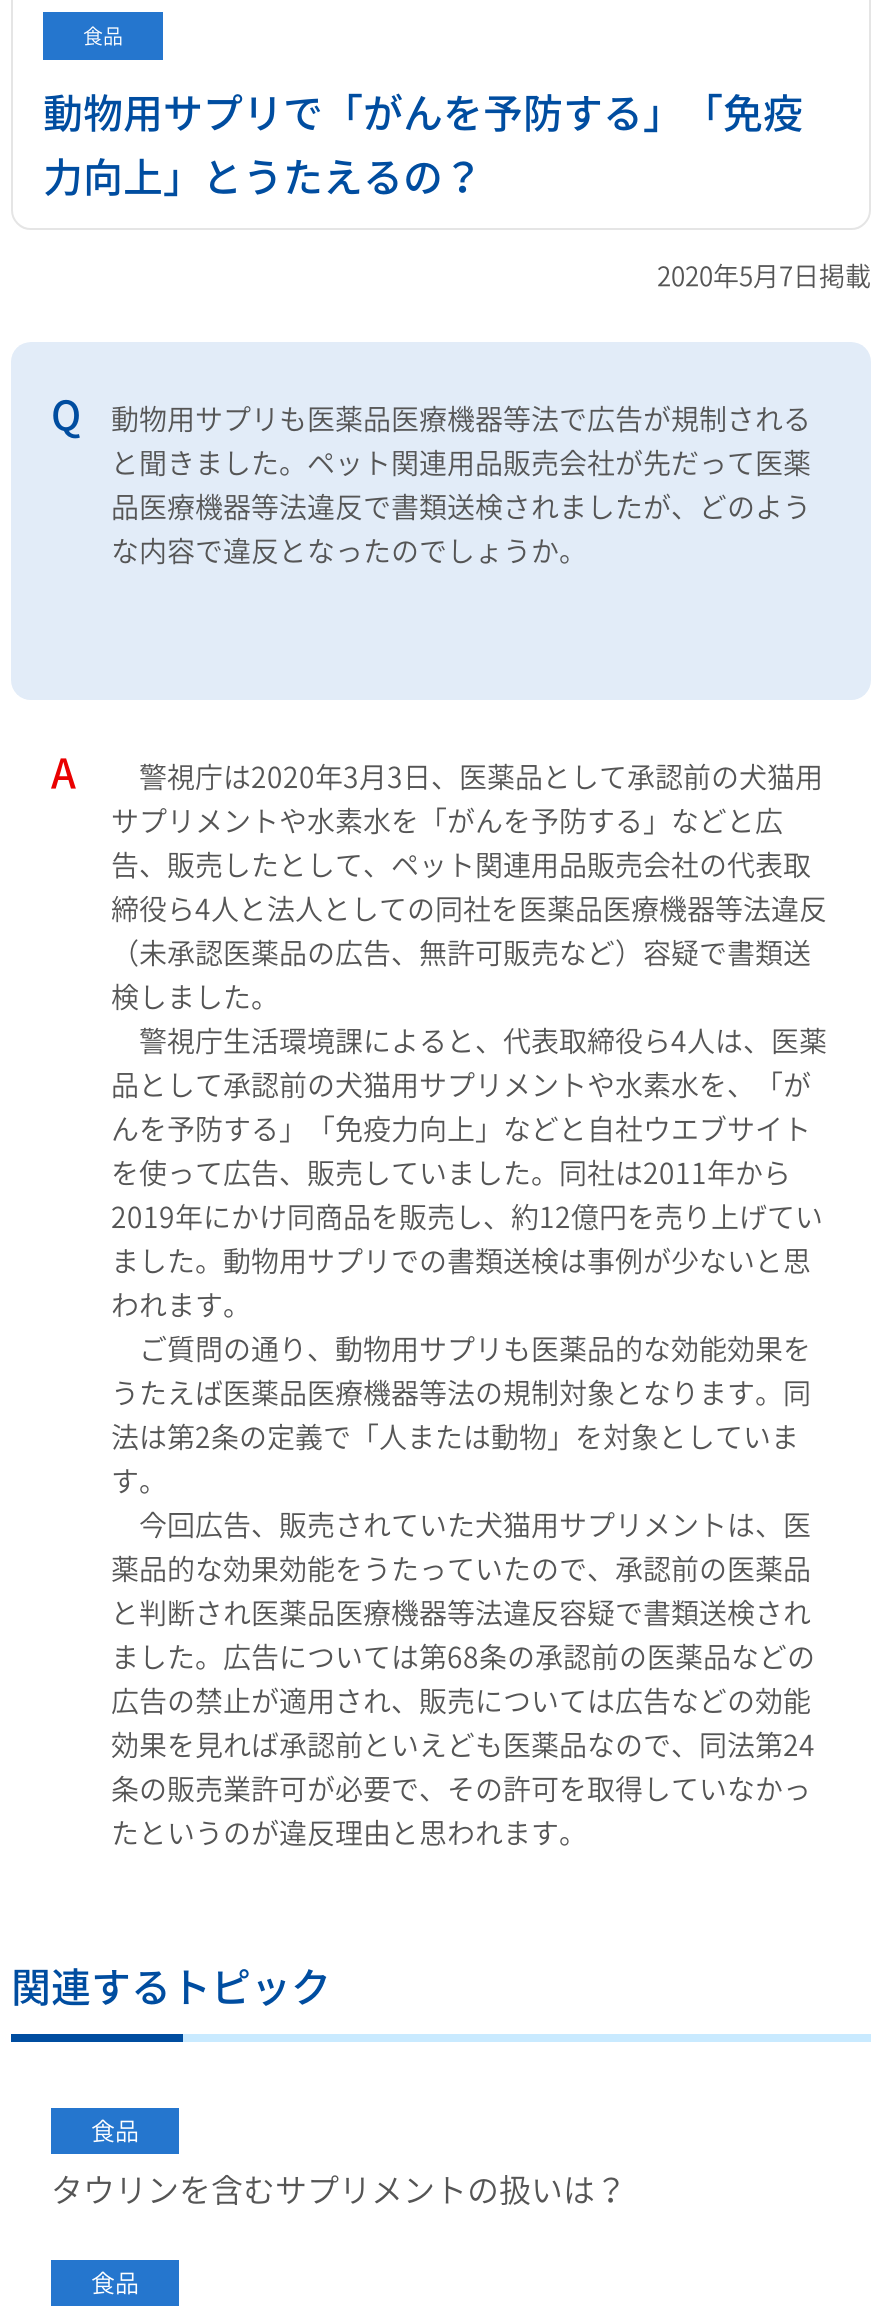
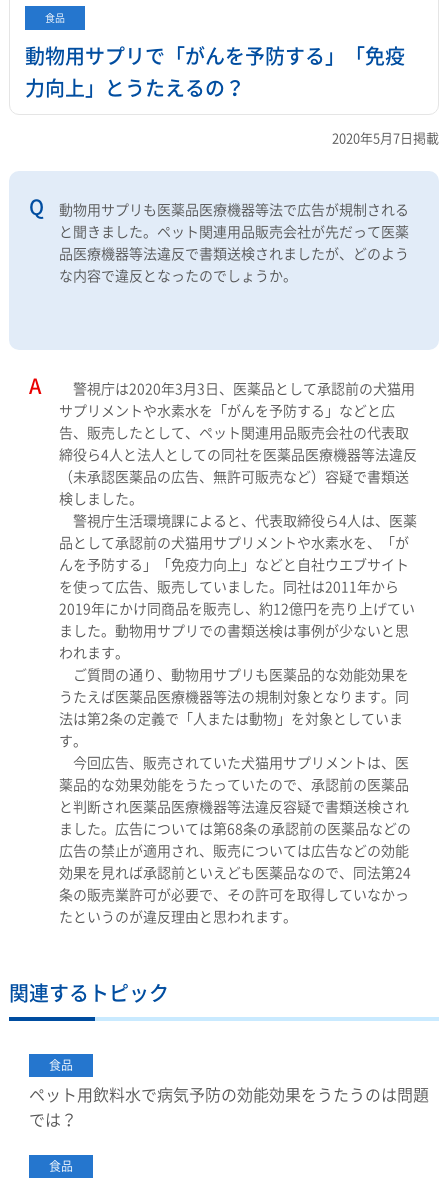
- タウリンを含むサプリメントの扱いは？
+ ペット用飲料水で病気予防の効能効果をうたうのは問題
+ では？
